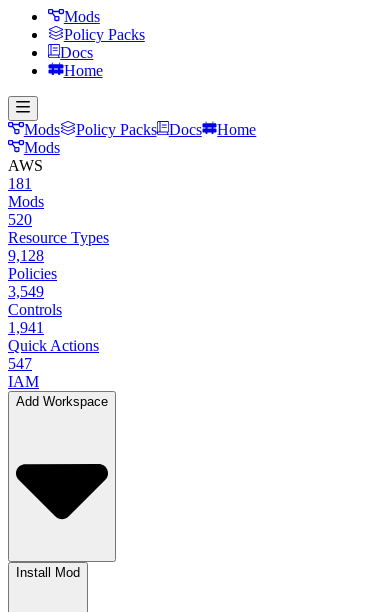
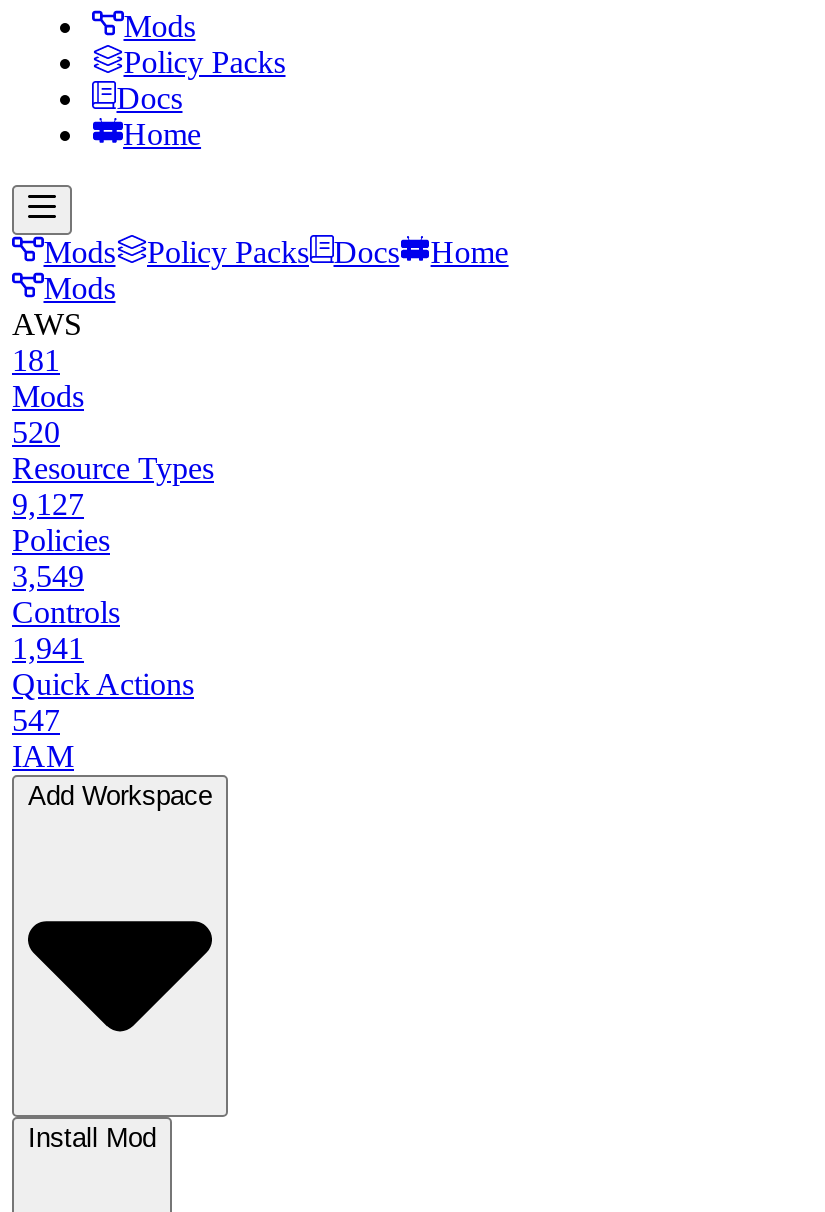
- 9,128
+ 9,127
